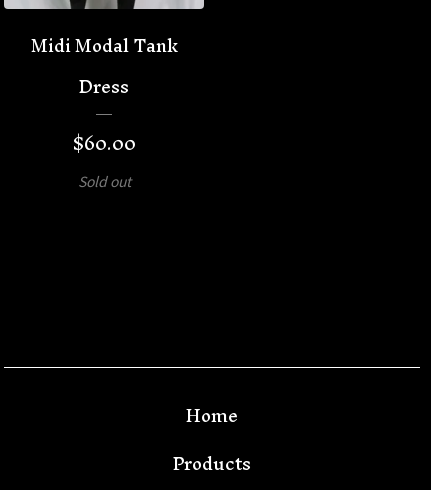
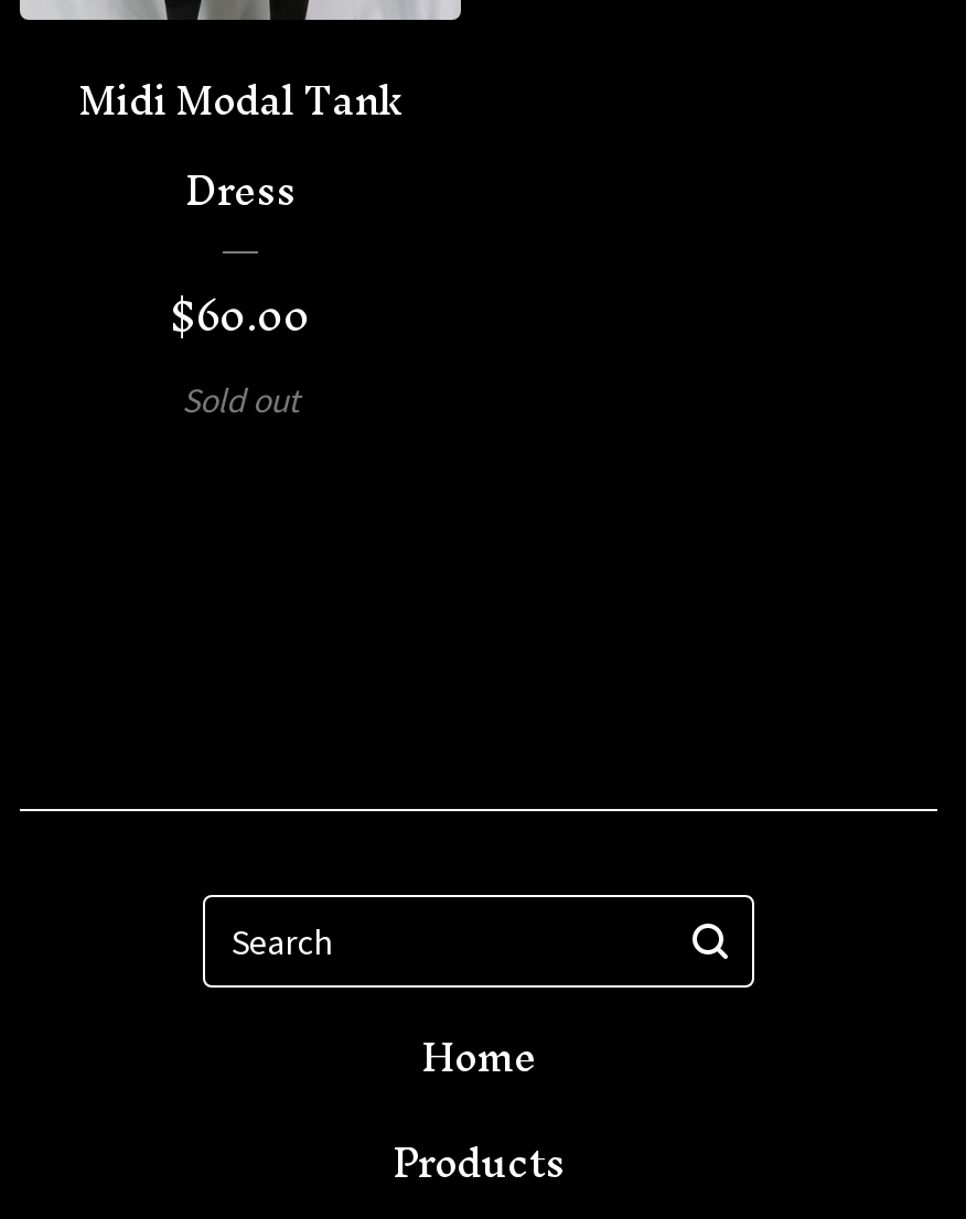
+ Search
